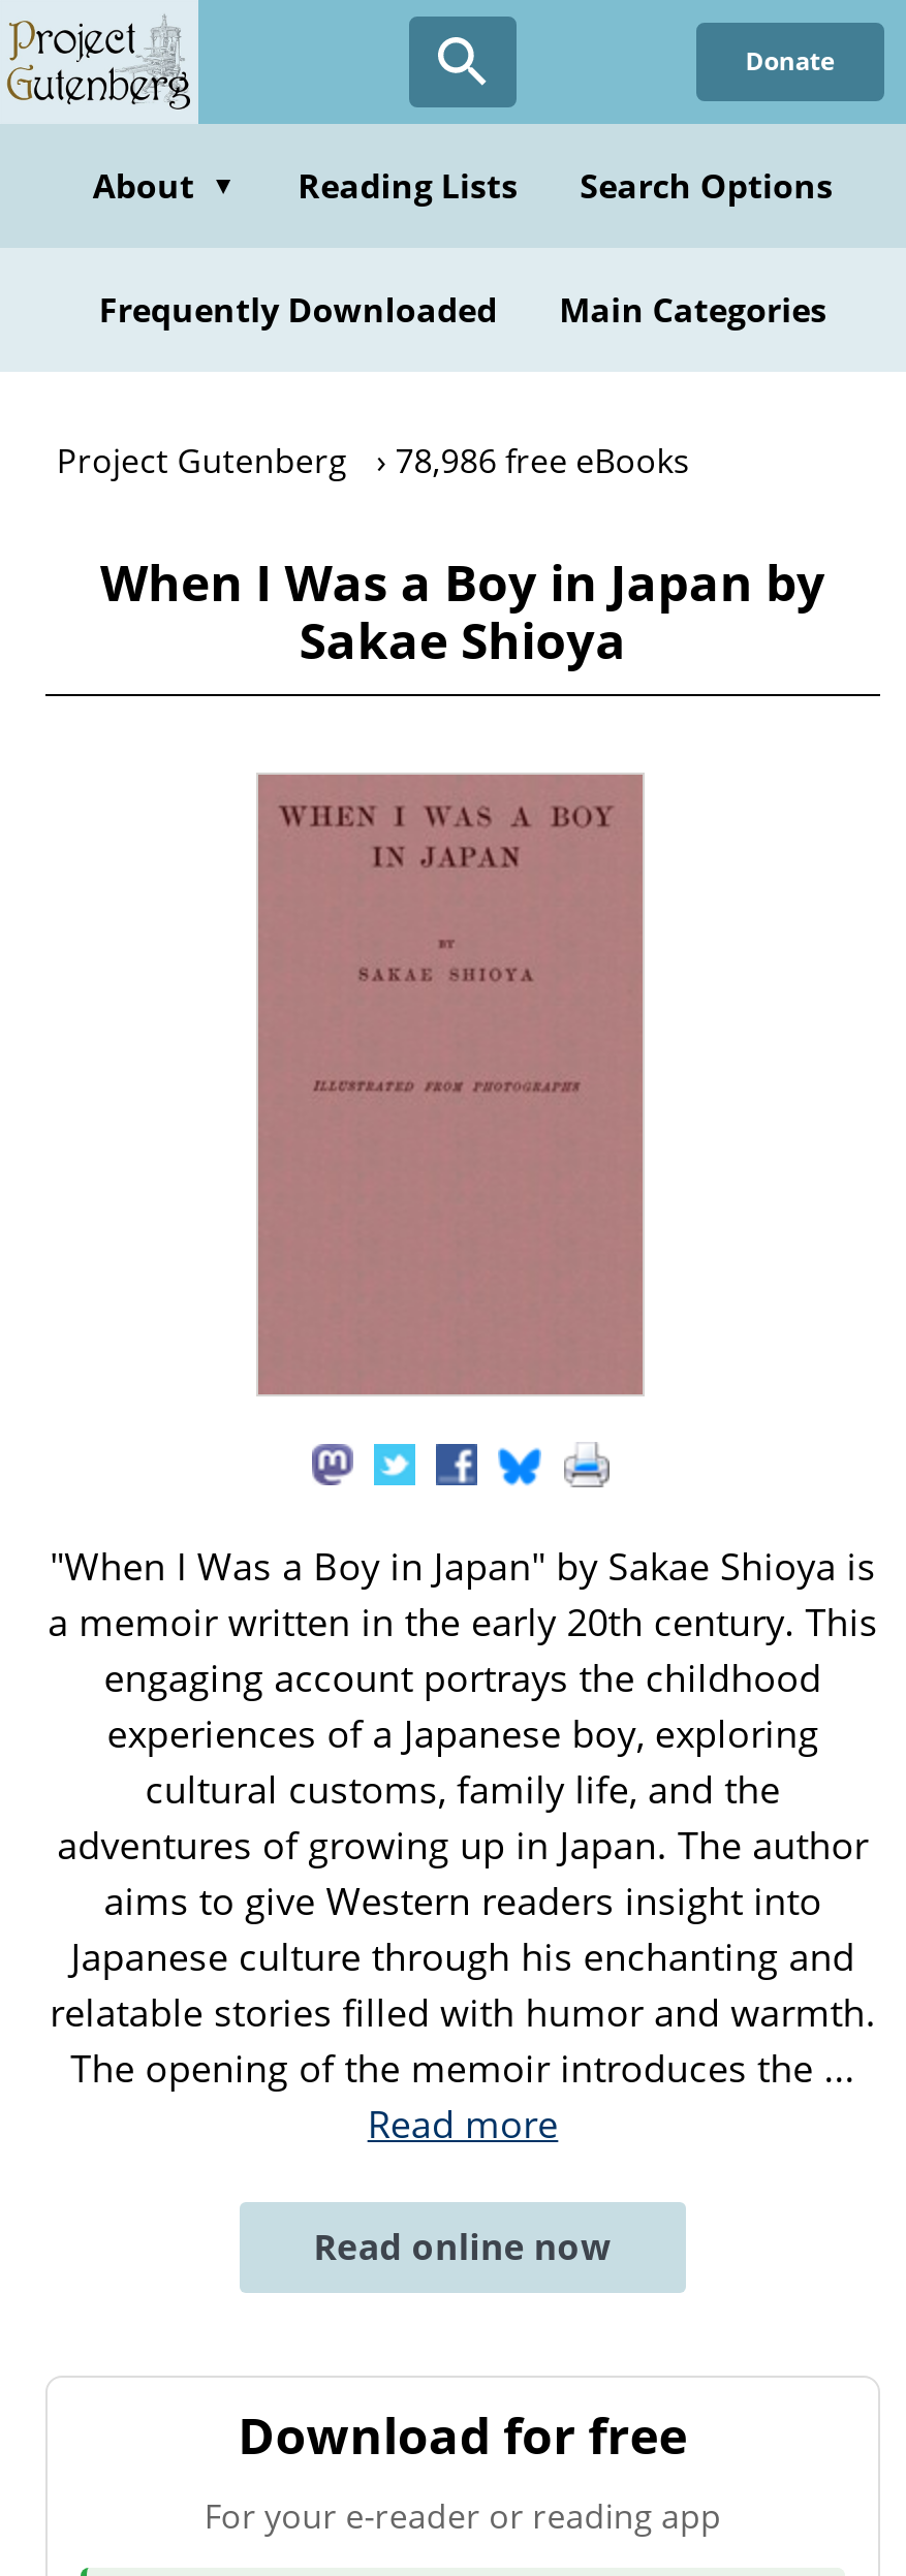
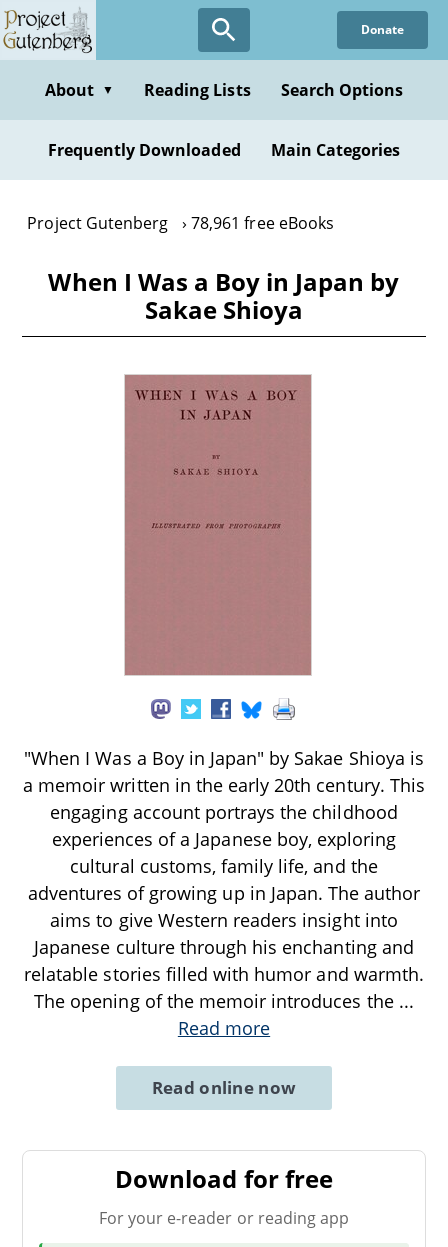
- Project Gutenberg 78,986 free eBooks
+ Project Gutenberg 78,961 free eBooks
